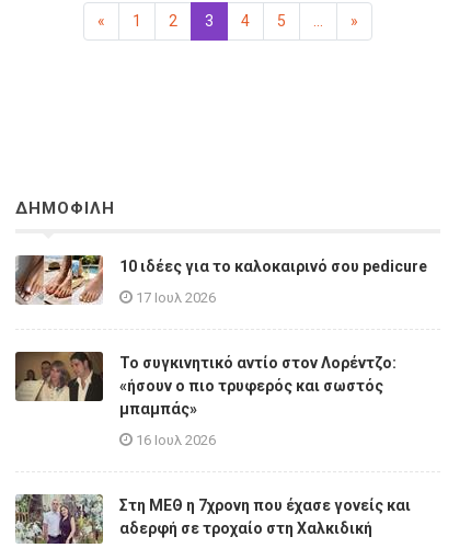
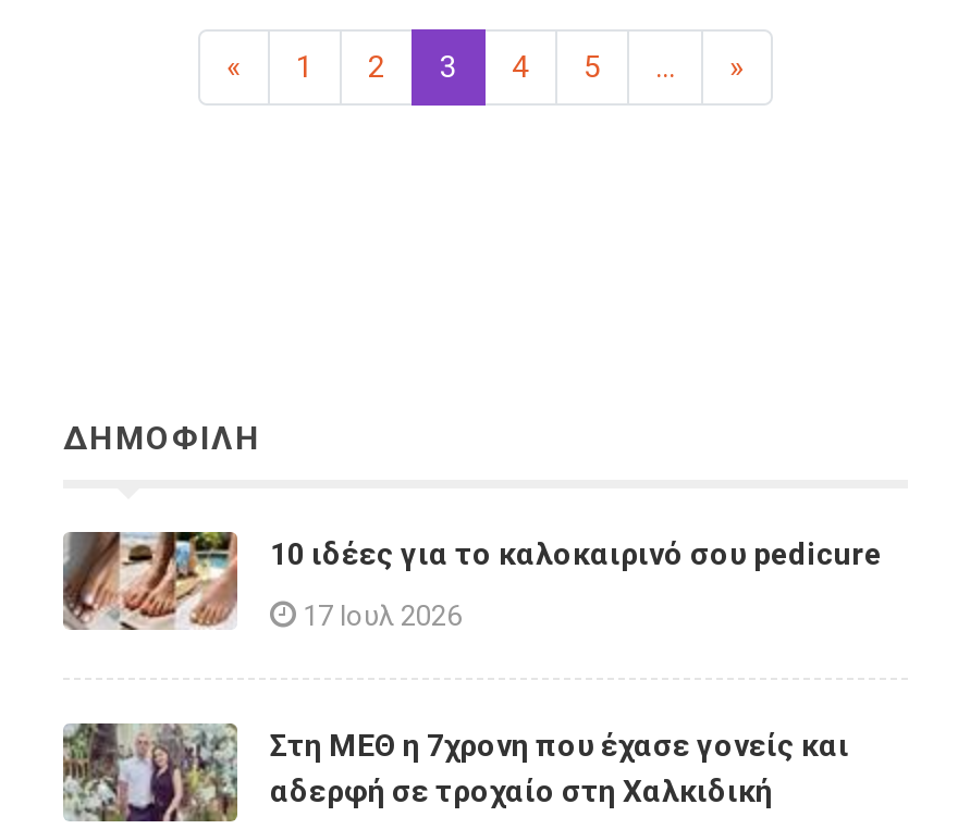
- [image]
- Το συγκινητικό αντίο στον Λορέντζο:
- «ήσουν ο πιο τρυφερός και σωστός
- μπαμπάς»
- 16 Ιουλ 2026
